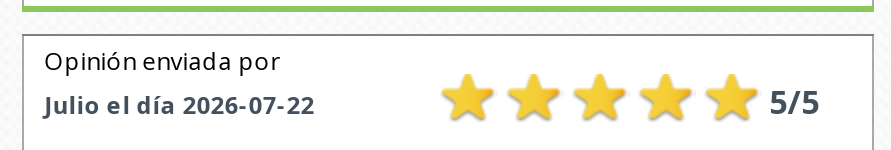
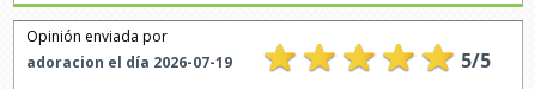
- Julio el día 2026-07-22
+ adoracion el día 2026-07-19
